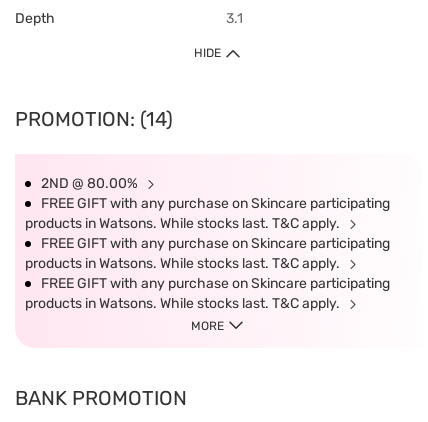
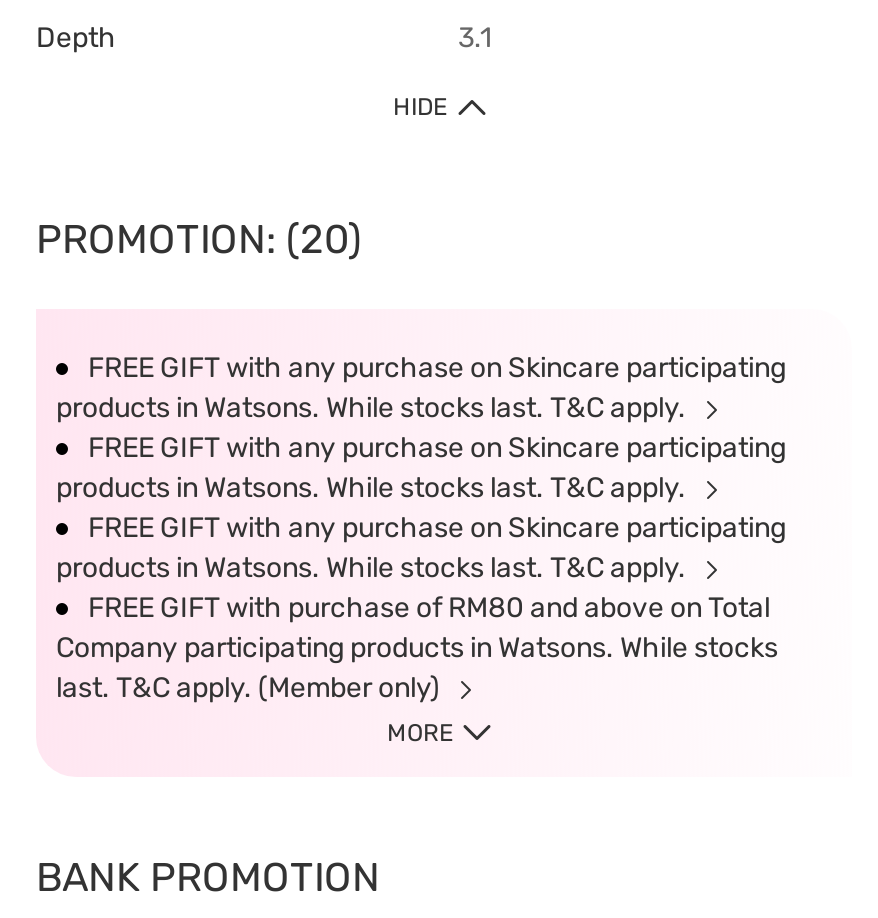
- PROMOTION: (14)
- 2ND @ 80.00%
+ PROMOTION: (20)

moved up: FREE GIFT with any purchase on Skincare participating | products in Watsons. While stocks last. T&C apply. | FREE GIFT with any purchase on Skincare participating | products in Watsons. While stocks last. T&C apply. | FREE GIFT with any purchase on Skincare participating | products in Watsons. While stocks last. T&C apply.

+ FREE GIFT with purchase of RM80 and above on Total
+ Company participating products in Watsons. While stocks
+ last. T&C apply. (Member only)
